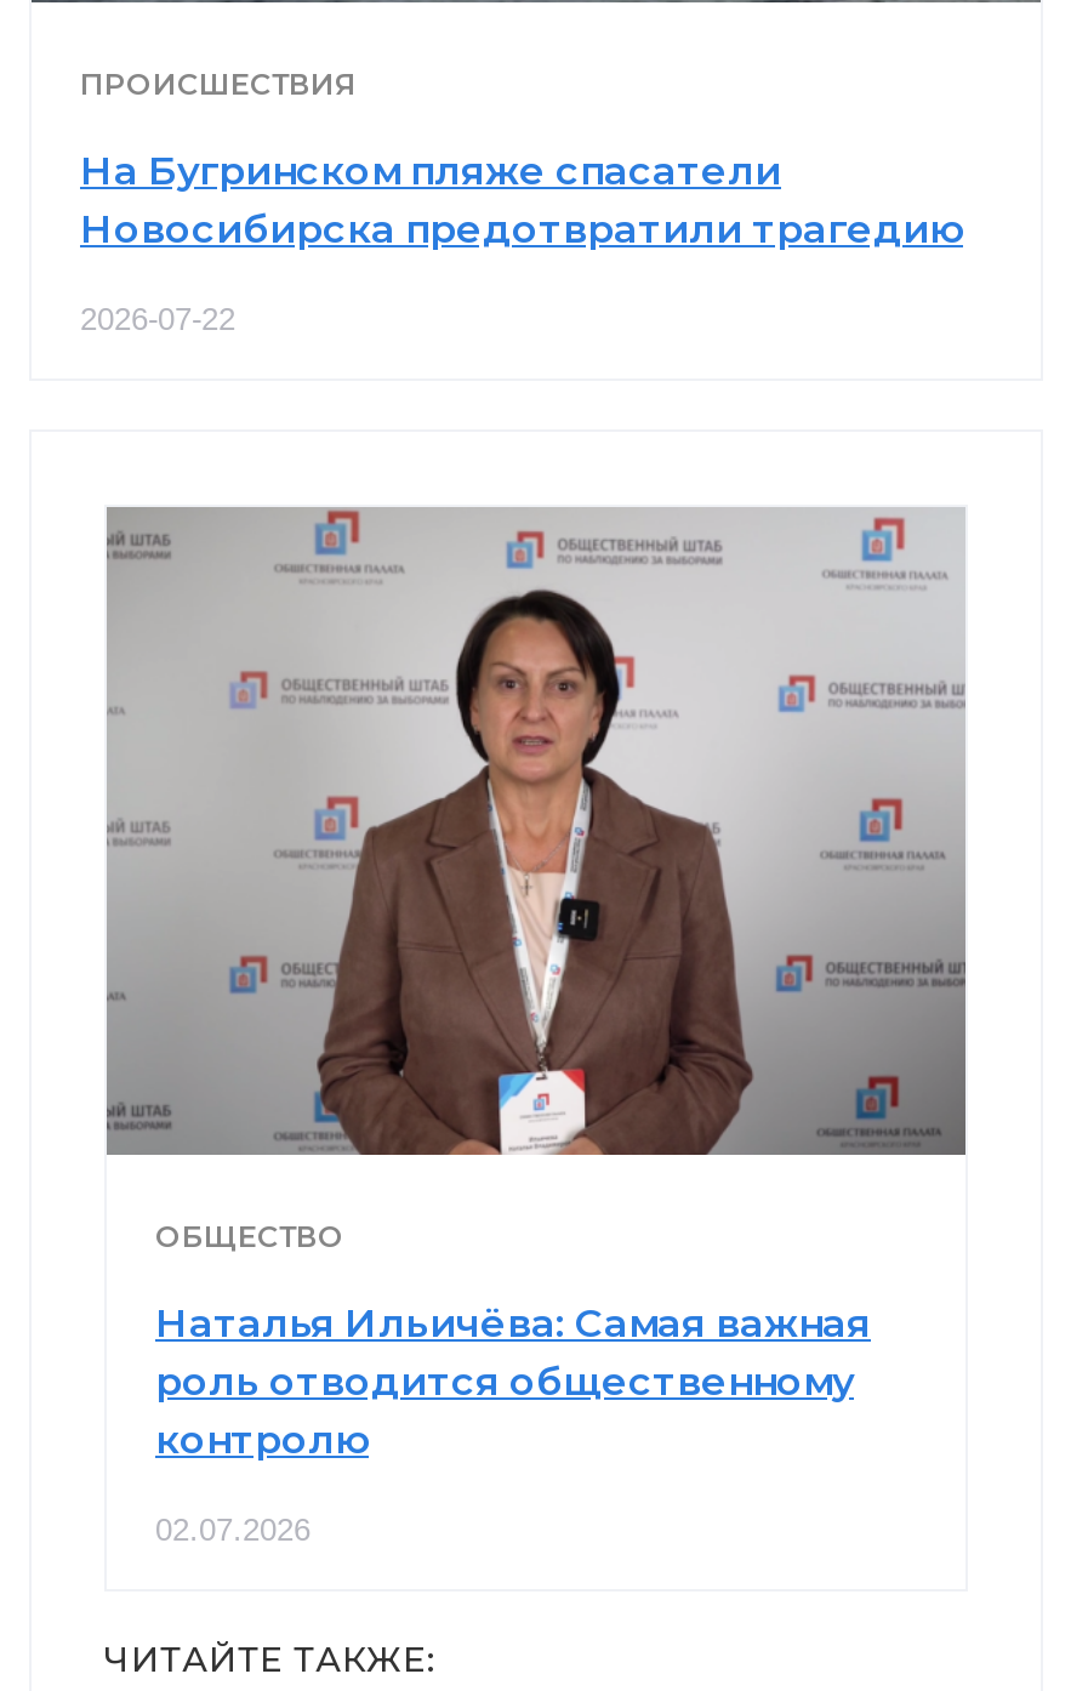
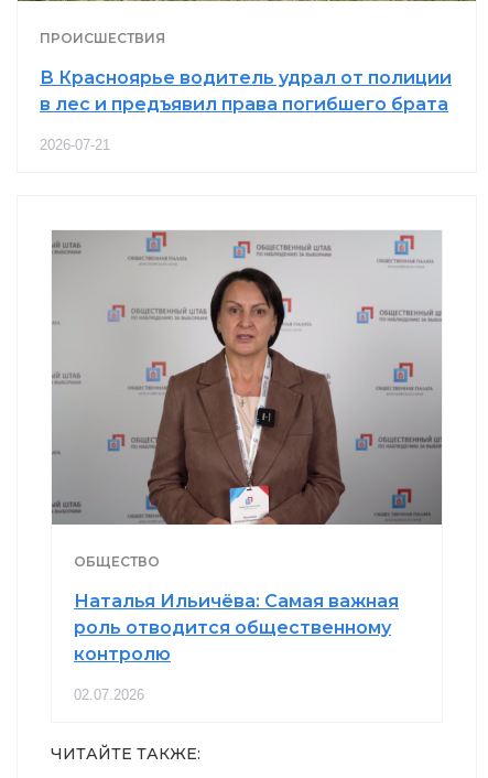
- На Бугринском пляже спасатели
- Новосибирска предотвратили трагедию
+ В Красноярье водитель удрал от полиции
+ в лес и предъявил права погибшего брата

- 2026-07-22
+ 2026-07-21
